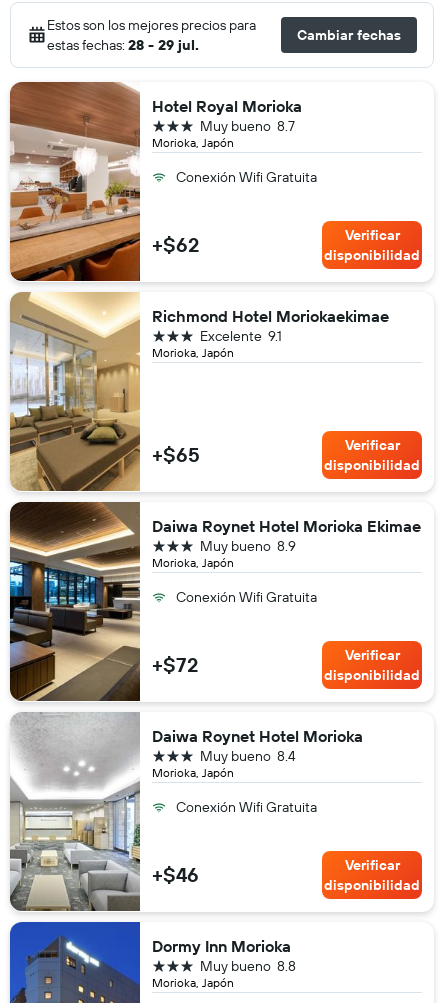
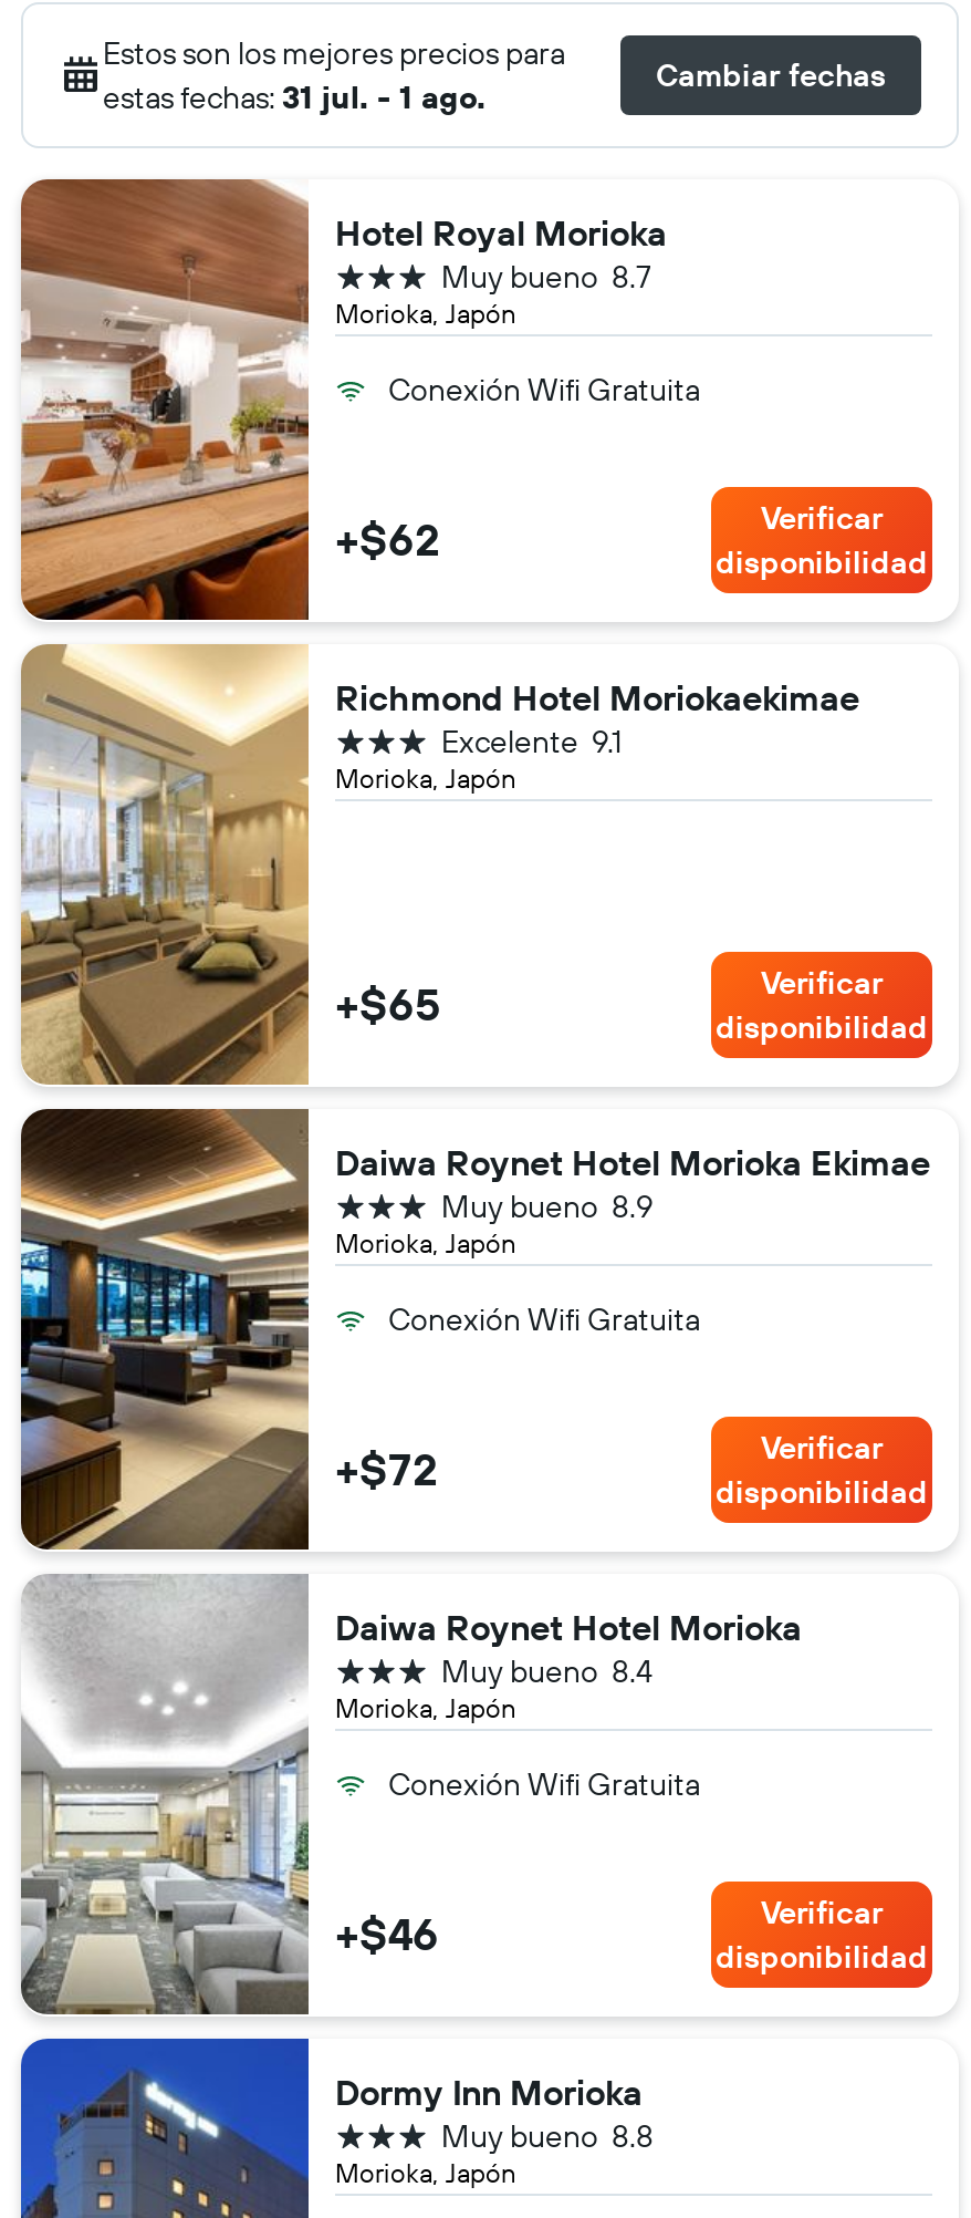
- estas fechas: 28 - 29 jul.
+ estas fechas: 31 jul. - 1 ago.
